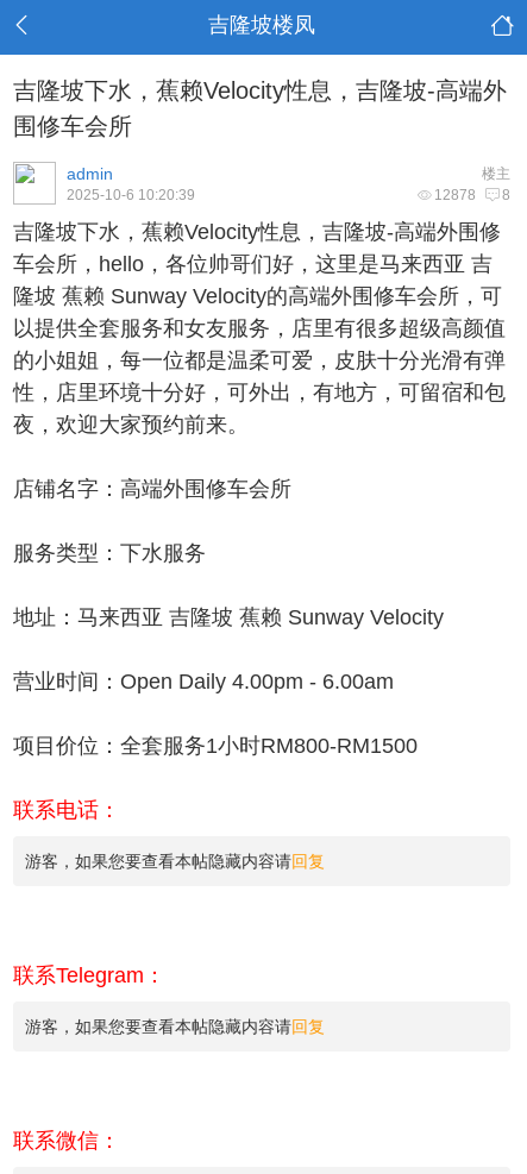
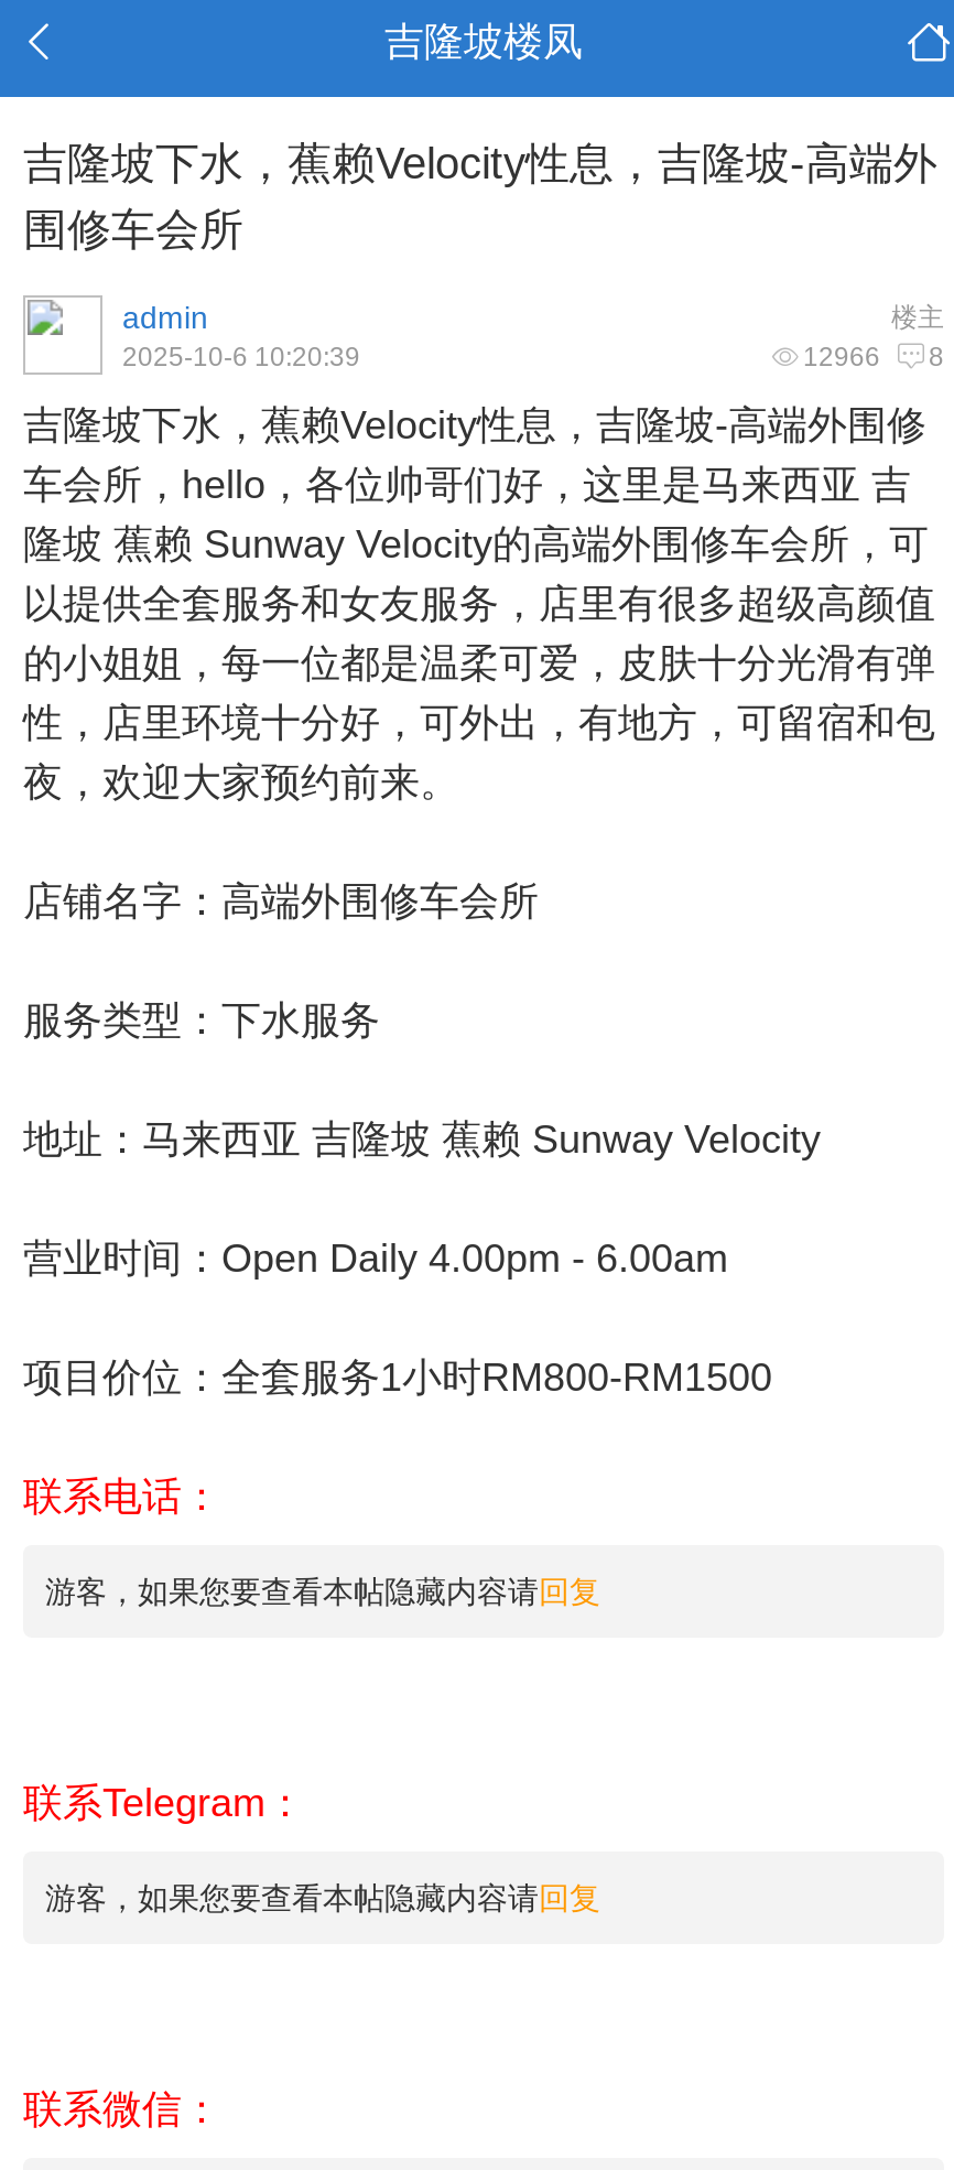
- 12878 8
+ 12966 8
